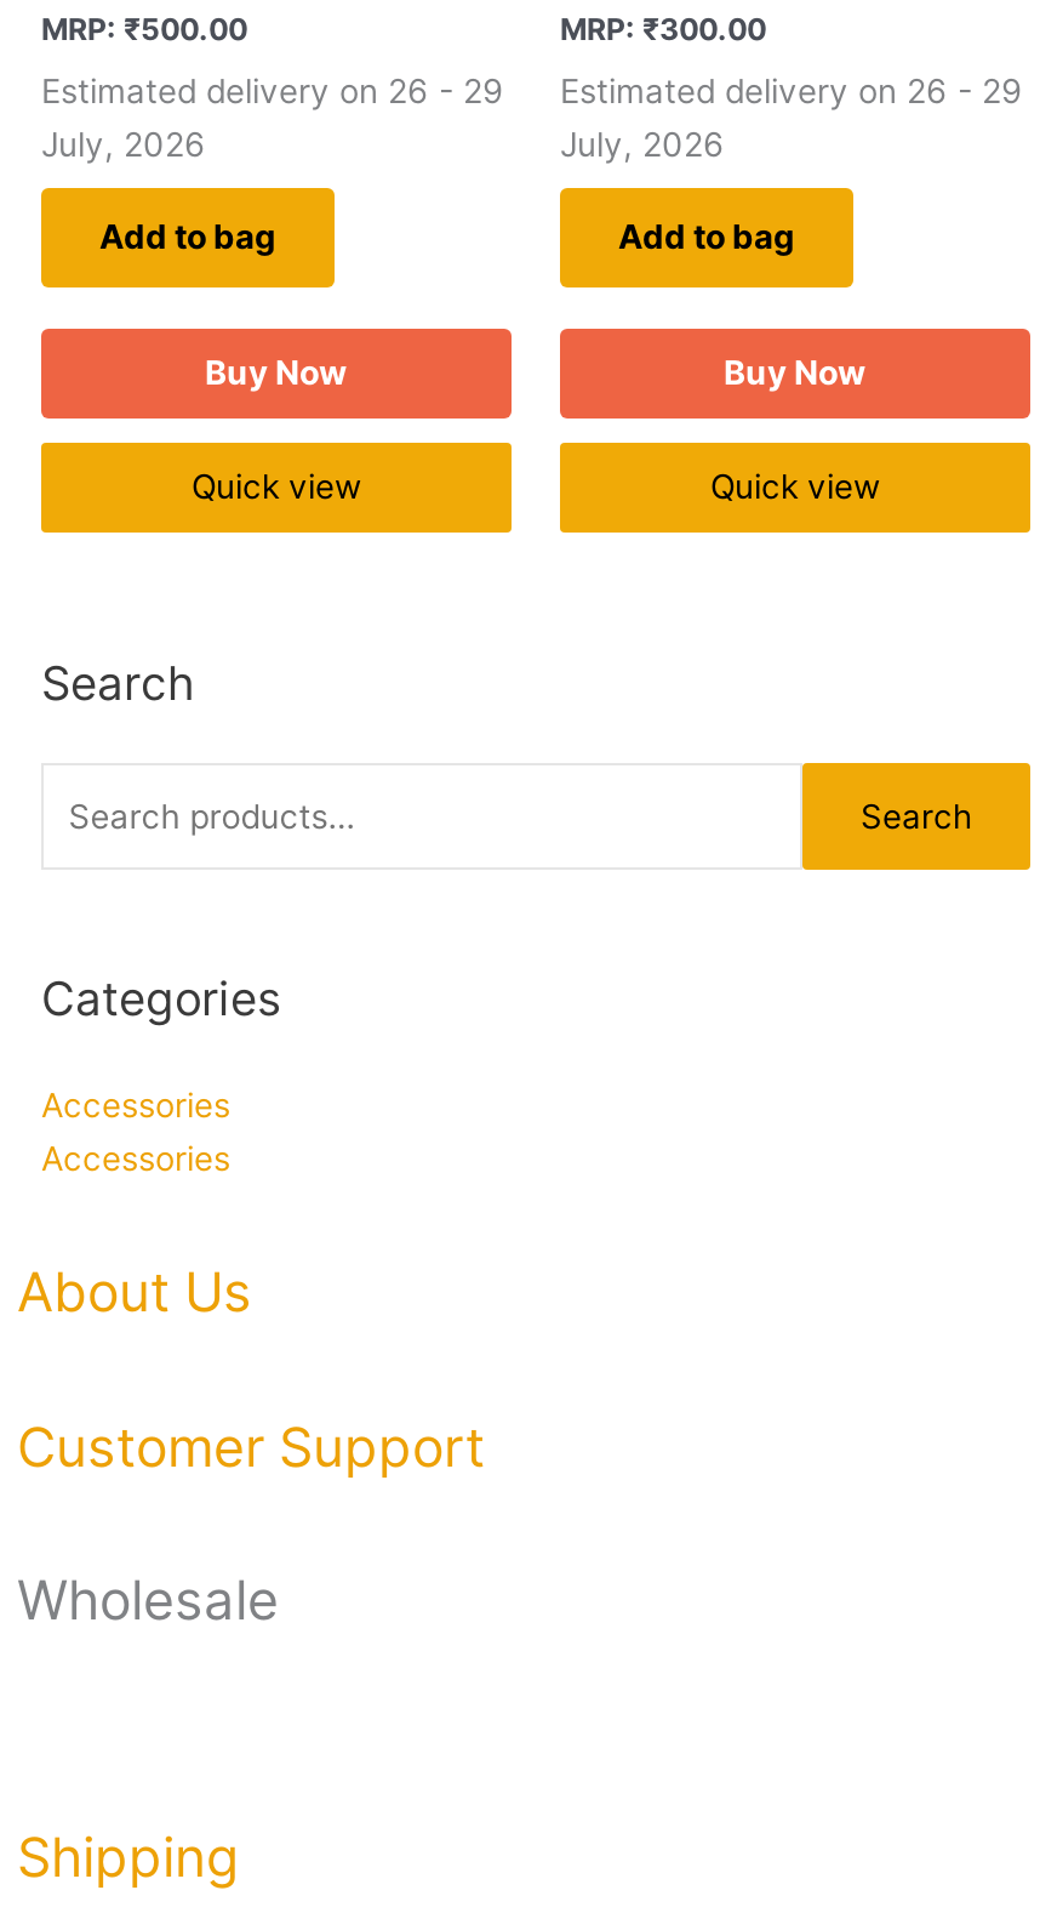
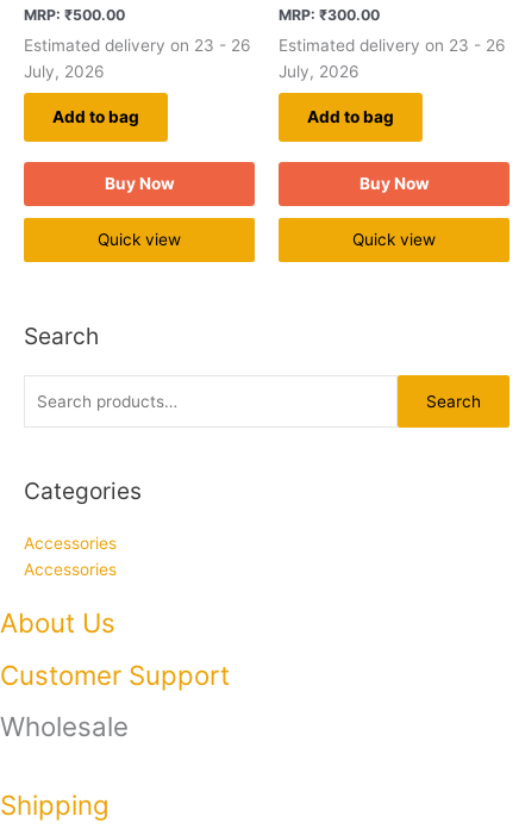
- Estimated delivery on 26 - 29
+ Estimated delivery on 23 - 26

- Estimated delivery on 26 - 29
+ Estimated delivery on 23 - 26
